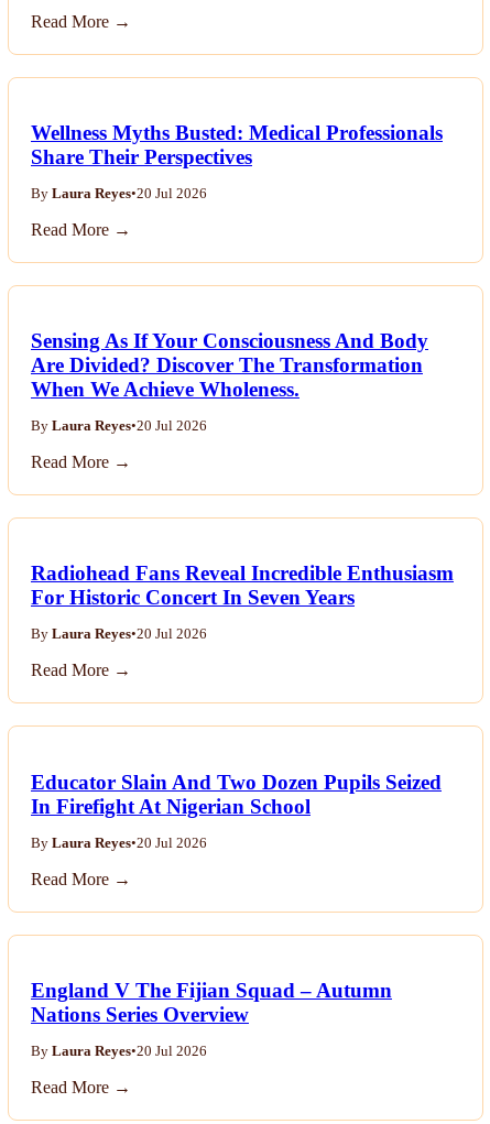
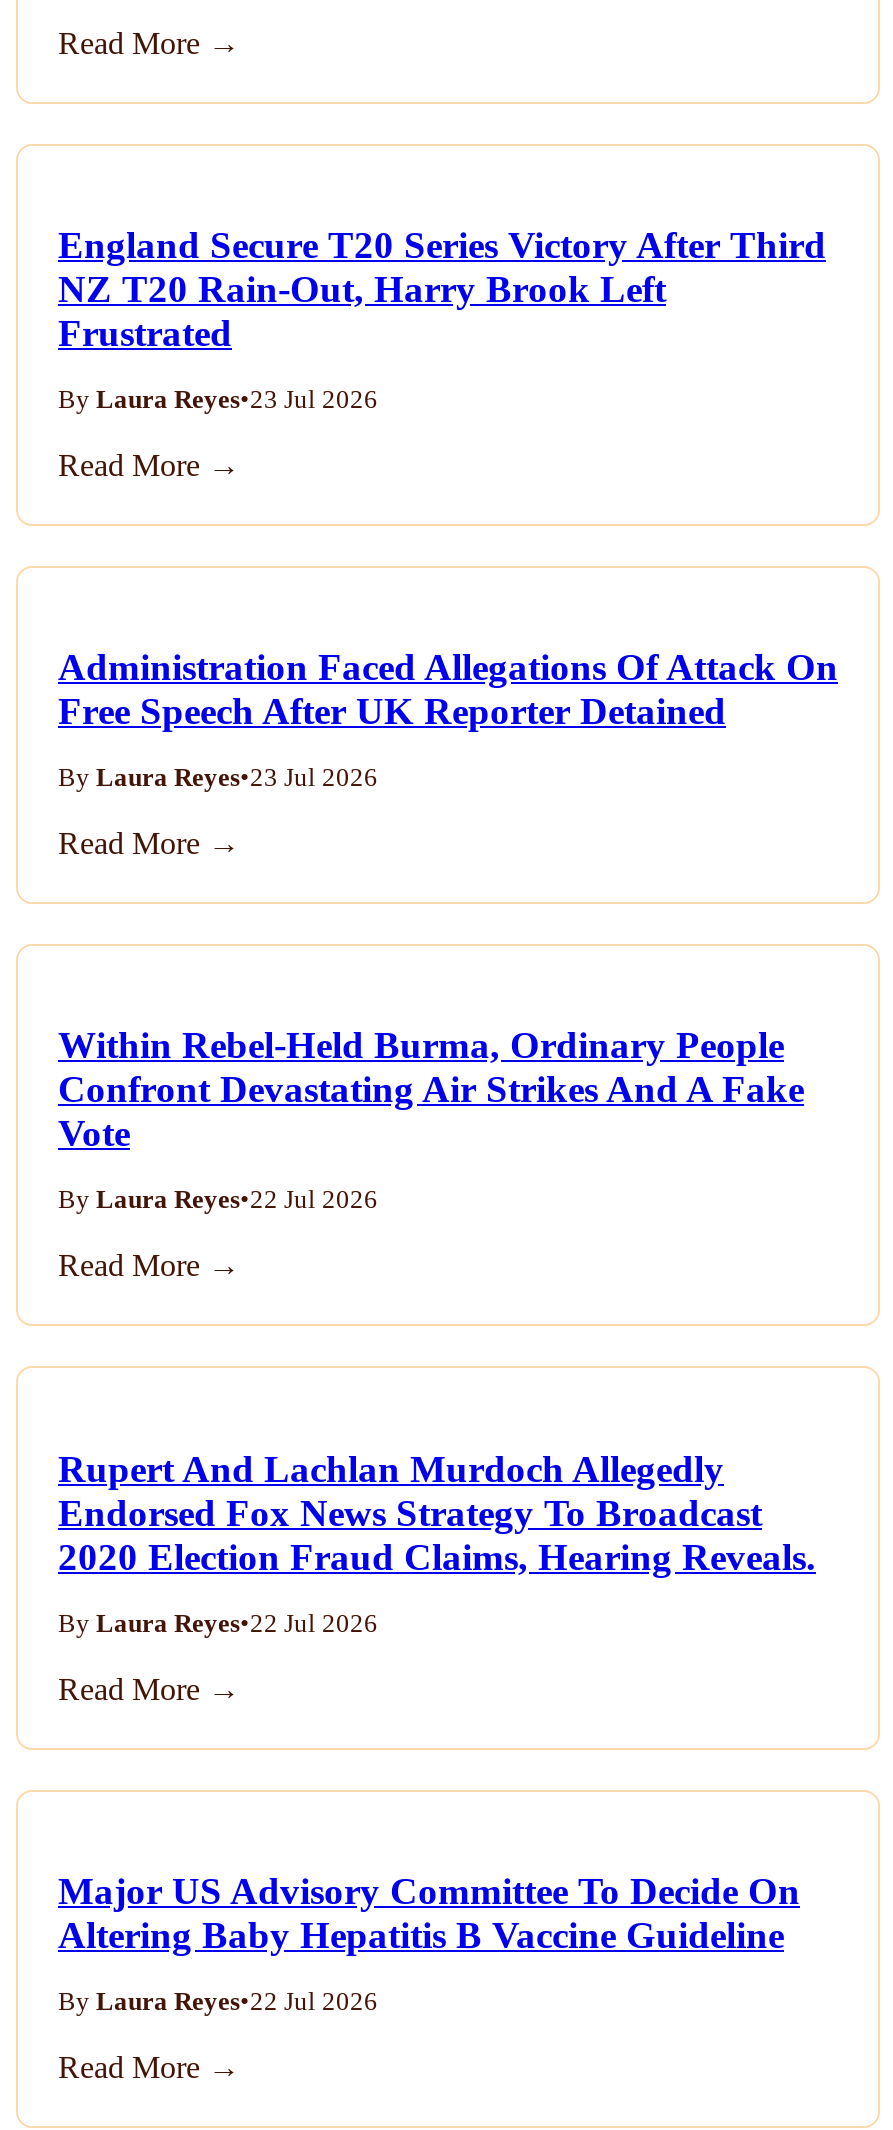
- Wellness Myths Busted: Medical Professionals
- Share Their Perspectives
+ England Secure T20 Series Victory After Third
+ NZ T20 Rain-Out, Harry Brook Left
+ Frustrated

- By Laura Reyes•20 Jul 2026
+ By Laura Reyes•23 Jul 2026

- Sensing As If Your Consciousness And Body
- Are Divided? Discover The Transformation
- When We Achieve Wholeness.
+ Administration Faced Allegations Of Attack On
+ Free Speech After UK Reporter Detained

- By Laura Reyes•20 Jul 2026
+ By Laura Reyes•23 Jul 2026

- Radiohead Fans Reveal Incredible Enthusiasm
- For Historic Concert In Seven Years
+ Within Rebel-Held Burma, Ordinary People
+ Confront Devastating Air Strikes And A Fake
+ Vote

- By Laura Reyes•20 Jul 2026
+ By Laura Reyes•22 Jul 2026

- Educator Slain And Two Dozen Pupils Seized
- In Firefight At Nigerian School
+ Rupert And Lachlan Murdoch Allegedly
+ Endorsed Fox News Strategy To Broadcast
+ 2020 Election Fraud Claims, Hearing Reveals.

- By Laura Reyes•20 Jul 2026
+ By Laura Reyes•22 Jul 2026

- England V The Fijian Squad – Autumn
- Nations Series Overview
+ Major US Advisory Committee To Decide On
+ Altering Baby Hepatitis B Vaccine Guideline

- By Laura Reyes•20 Jul 2026
+ By Laura Reyes•22 Jul 2026
